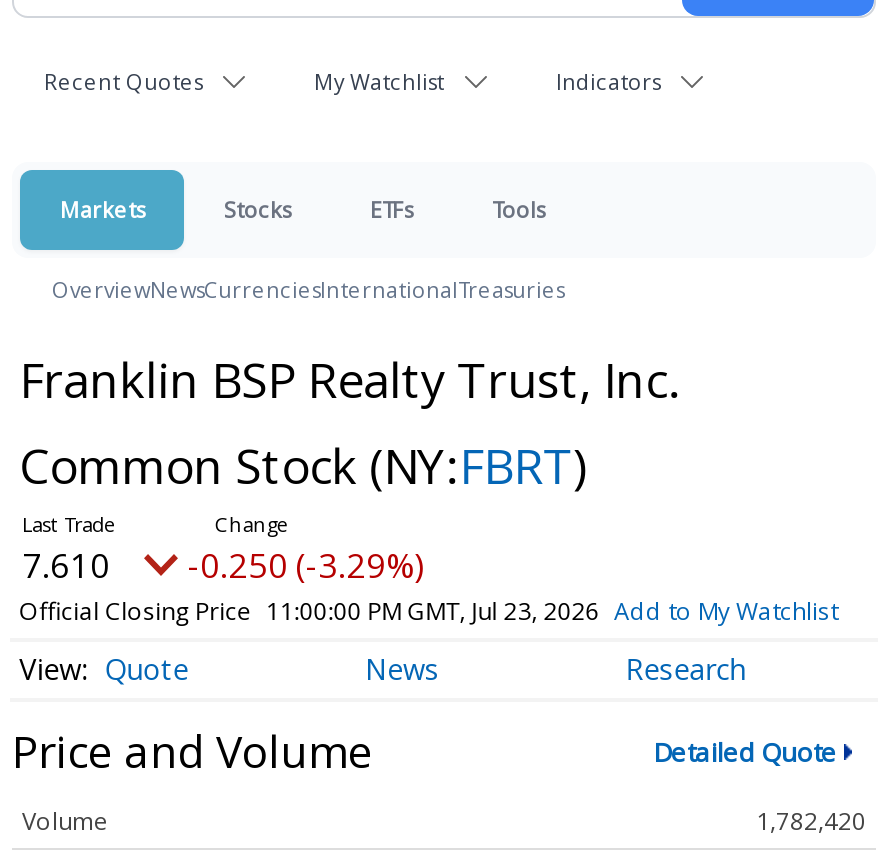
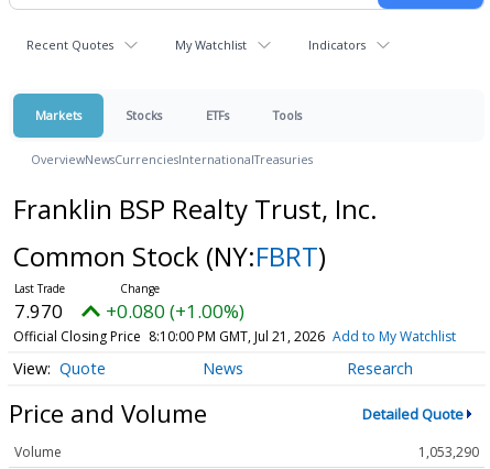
- 7.610
+ 7.970

- -0.250 (-3.29%)
+ +0.080 (+1.00%)

- Official Closing Price 11:00:00 PM GMT, Jul 23, 2026 Add to My Watchlist
+ Official Closing Price 8:10:00 PM GMT, Jul 21, 2026 Add to My Watchlist

- 1,782,420
+ 1,053,290
